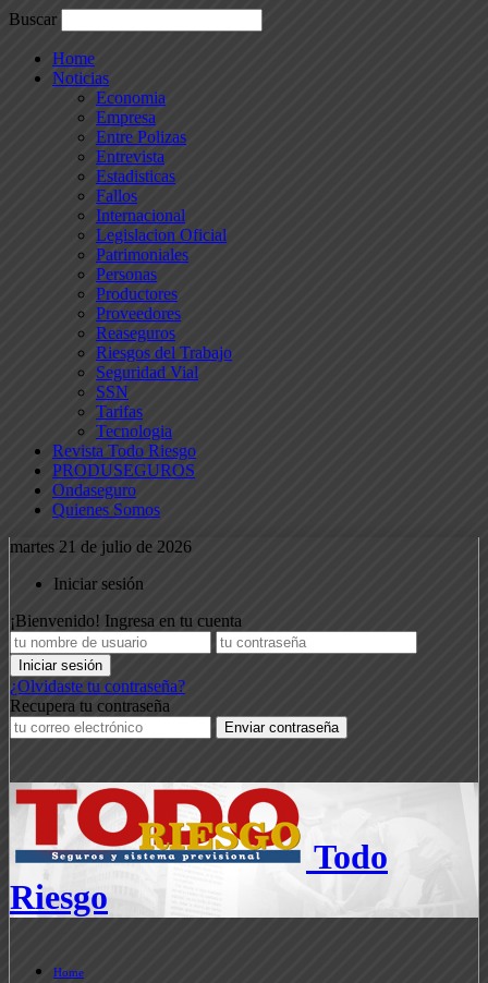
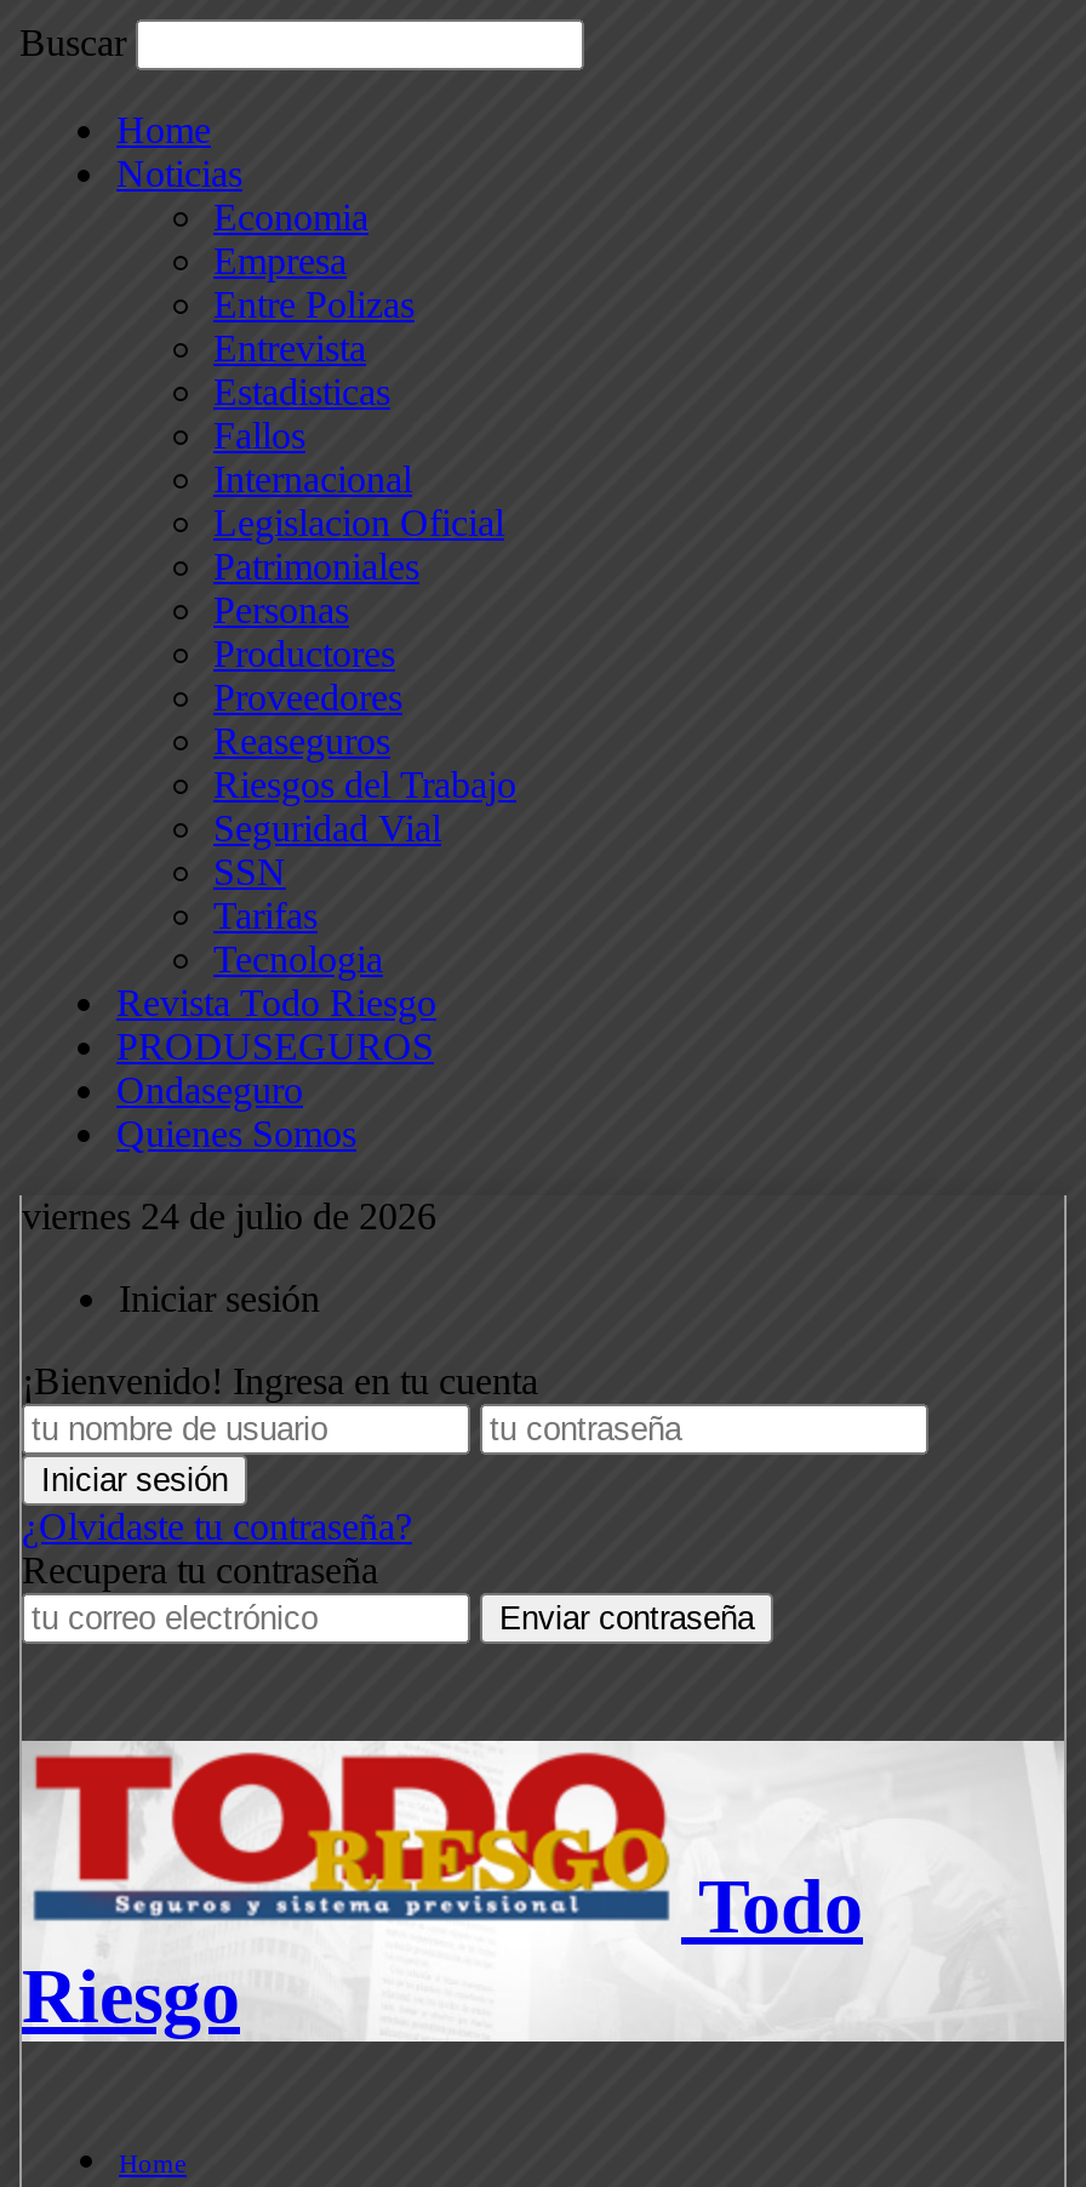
- martes 21 de julio de 2026
+ viernes 24 de julio de 2026
